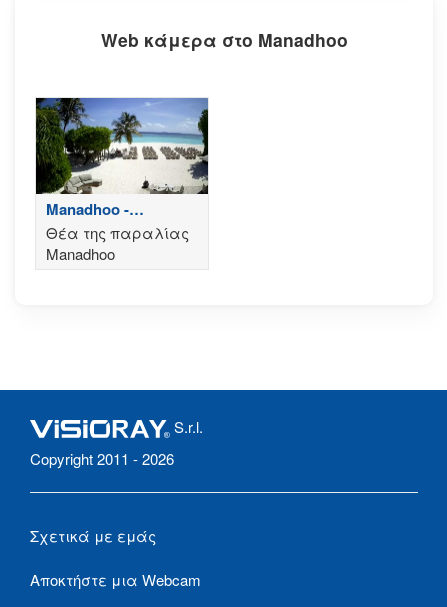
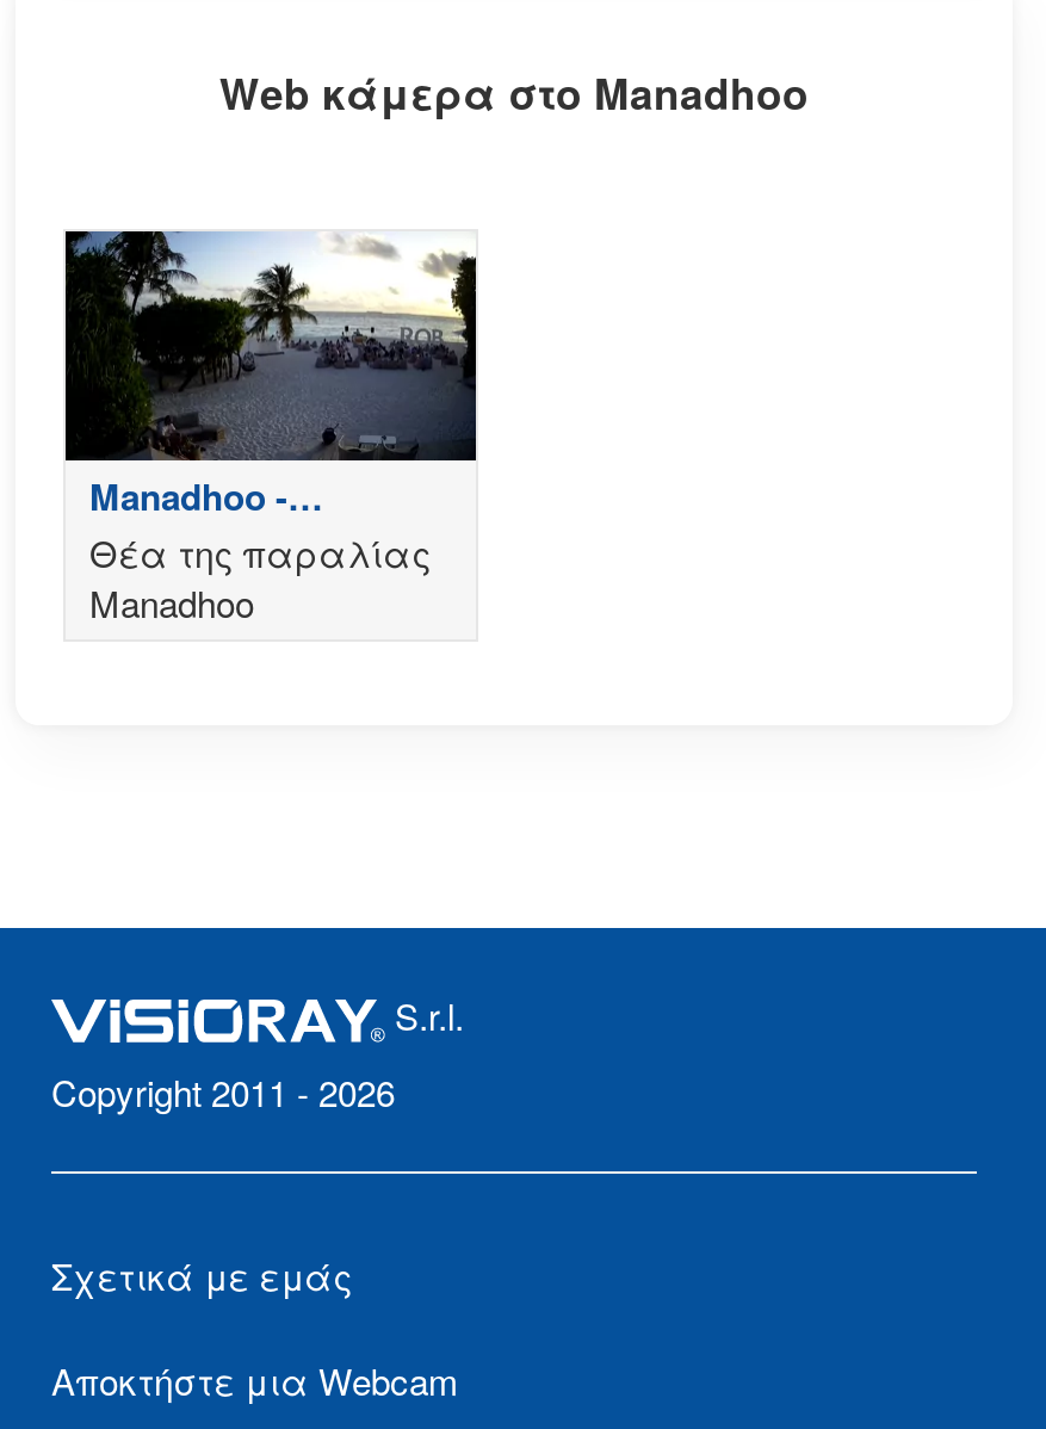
- [image]
+ [image]
